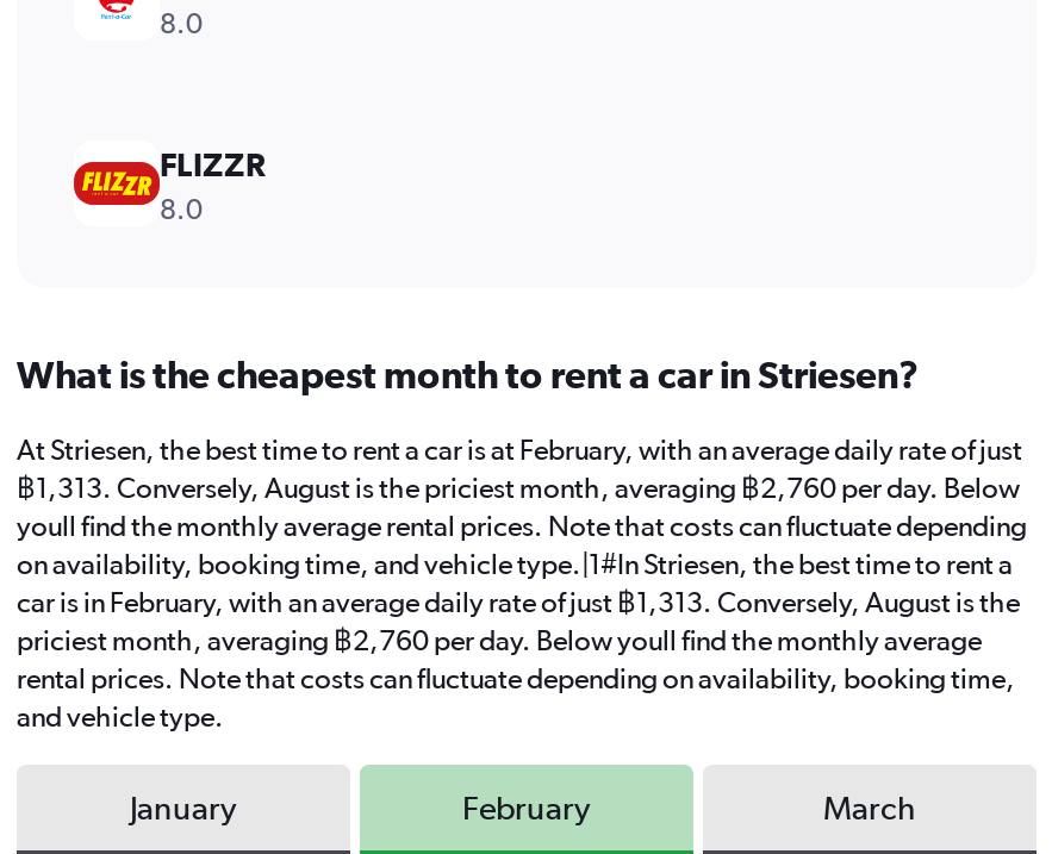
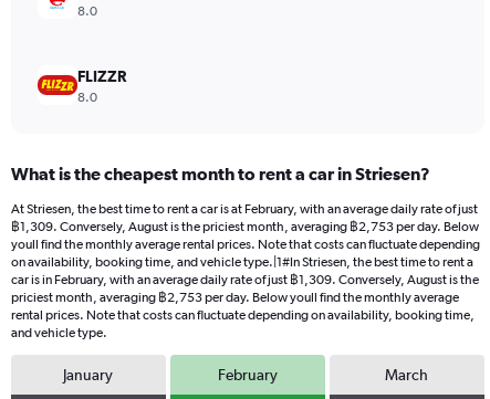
- ฿1,313. Conversely, August is the priciest month, averaging ฿2,760 per day. Below
+ ฿1,309. Conversely, August is the priciest month, averaging ฿2,753 per day. Below

- car is in February, with an average daily rate of just ฿1,313. Conversely, August is the
+ car is in February, with an average daily rate of just ฿1,309. Conversely, August is the

- priciest month, averaging ฿2,760 per day. Below youll find the monthly average
+ priciest month, averaging ฿2,753 per day. Below youll find the monthly average
